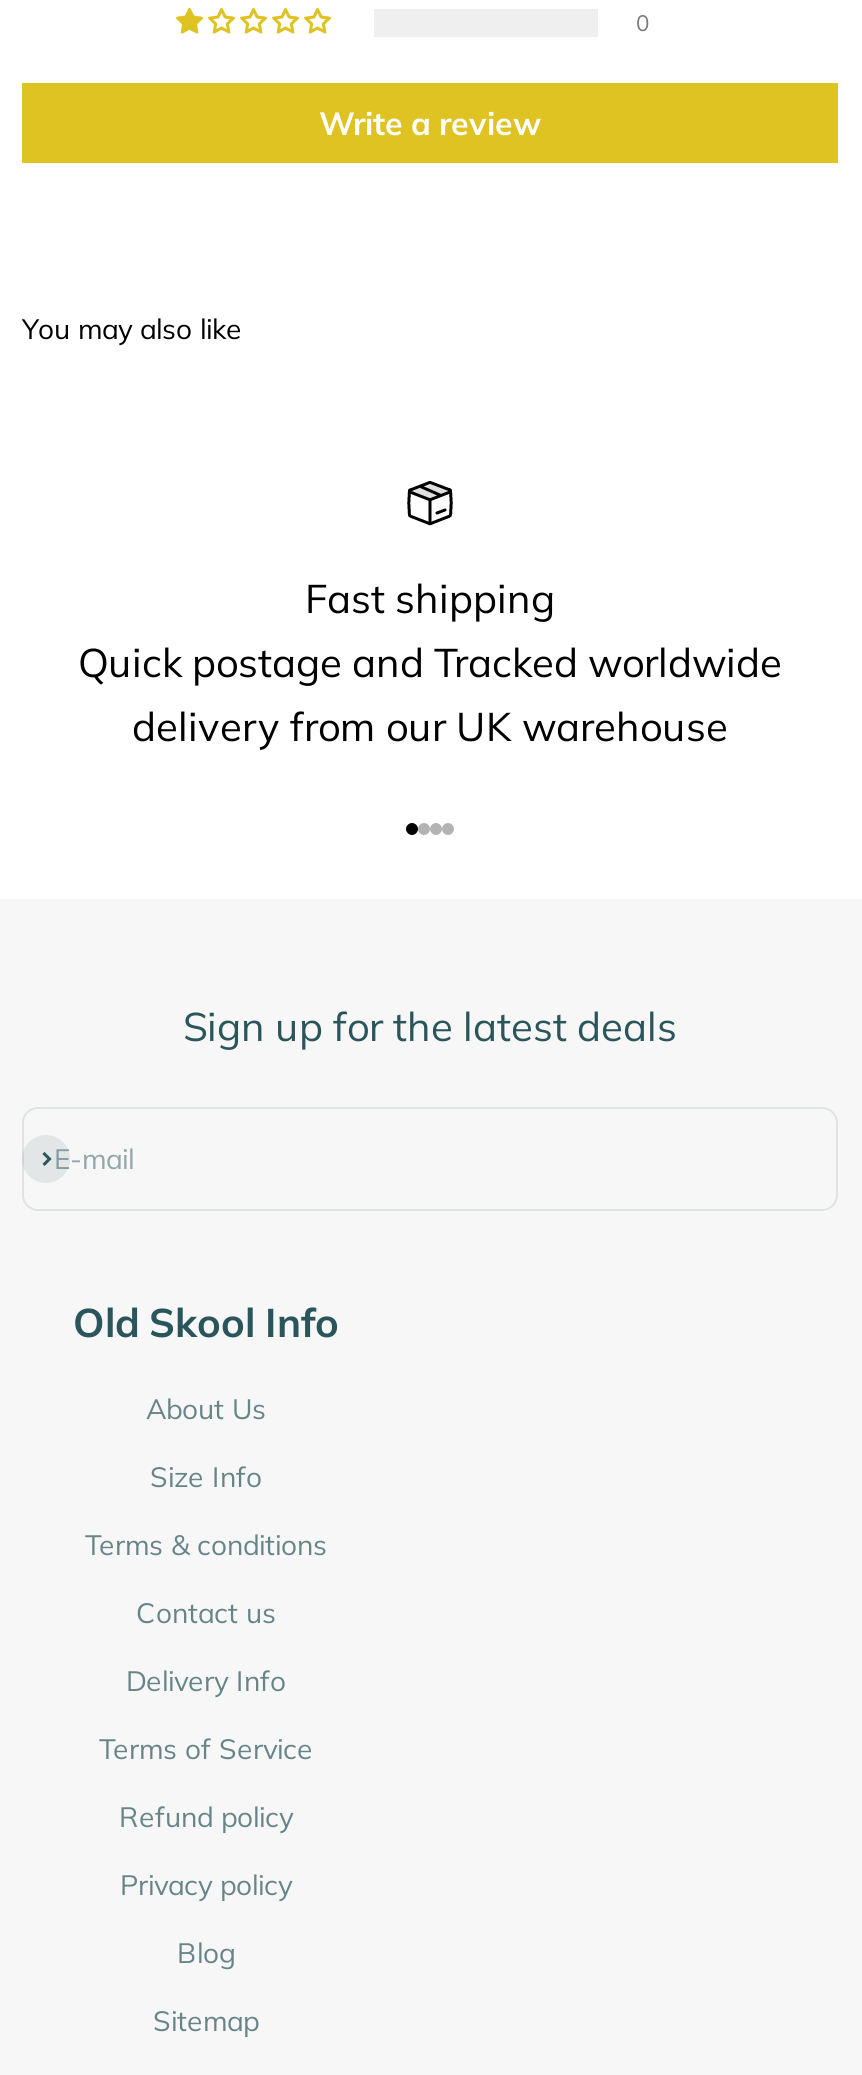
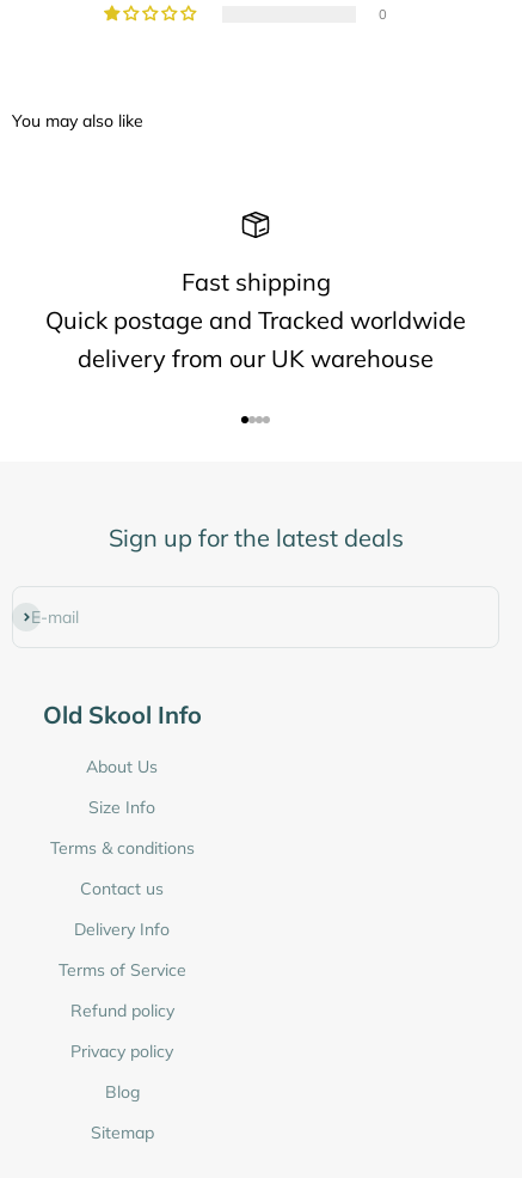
- Write a review
